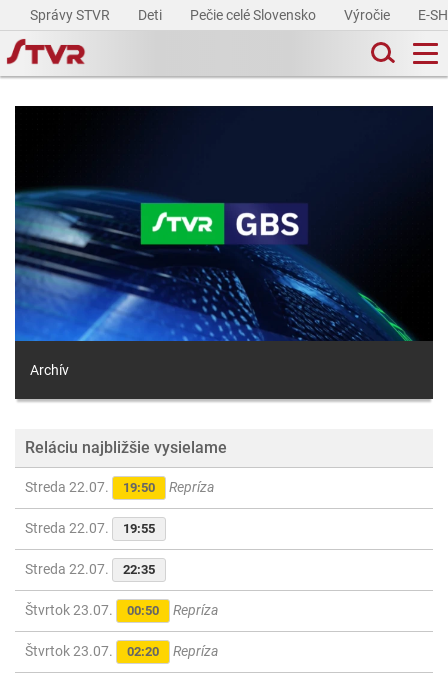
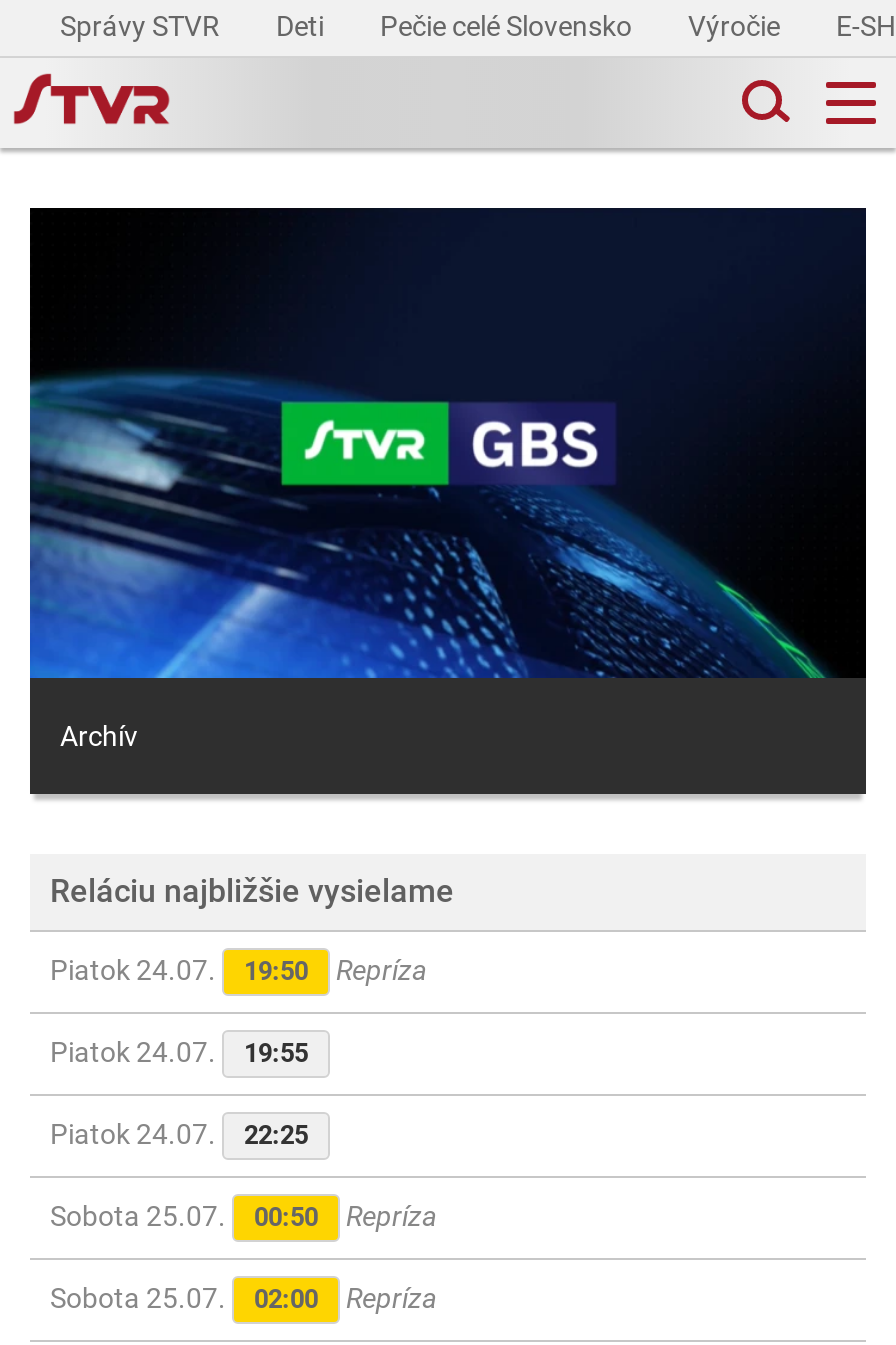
- Streda 22.07. 19:50 Repríza
+ Piatok 24.07. 19:50 Repríza

- Streda 22.07. 19:55
+ Piatok 24.07. 19:55

- Streda 22.07.
- 22:35
+ Piatok 24.07.
+ 22:25

- Štvrtok 23.07. 00:50 Repríza
+ Sobota 25.07. 00:50 Repríza

- Štvrtok 23.07.
- 02:20
+ Sobota 25.07.
+ 02:00
